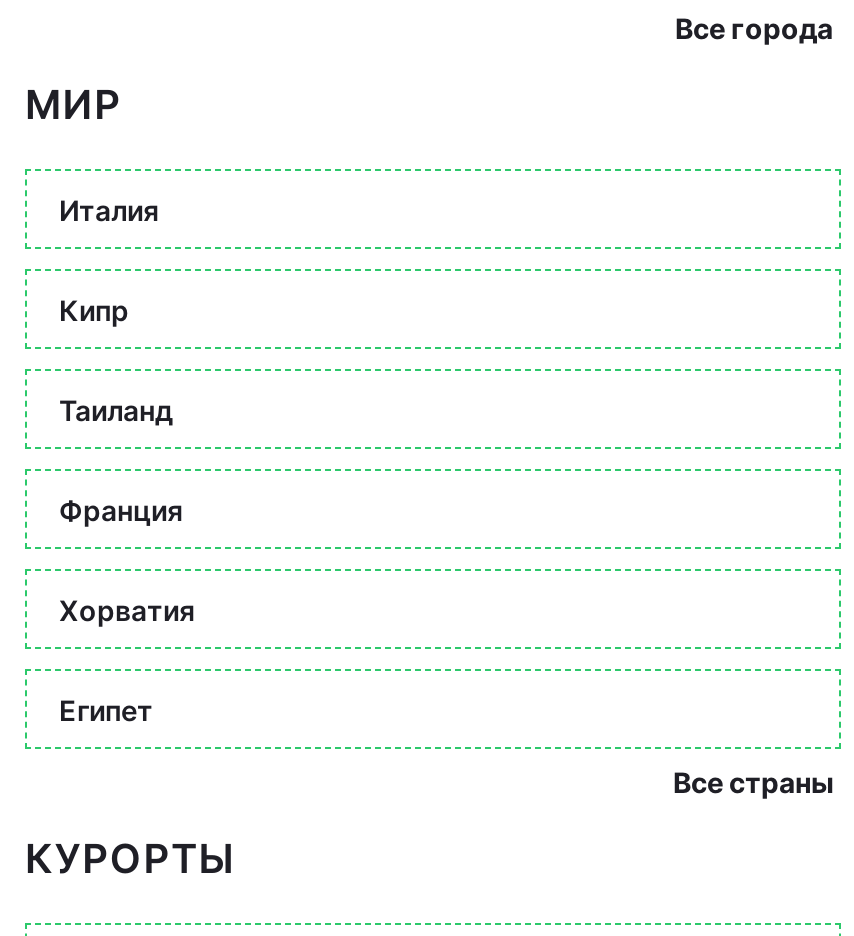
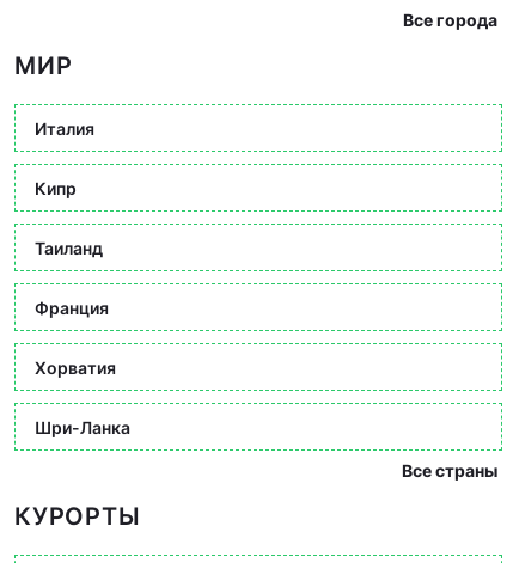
- Египет
+ Шри-Ланка
